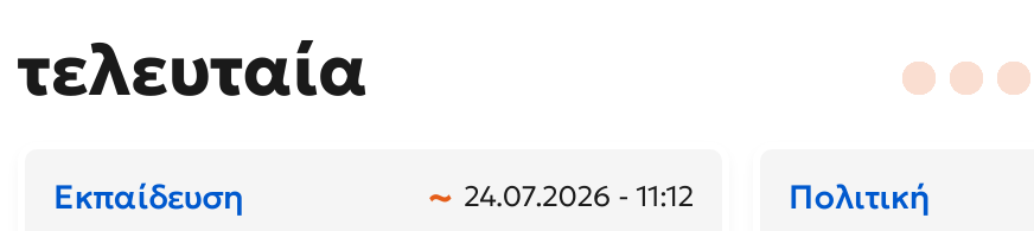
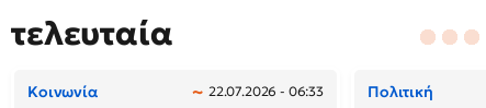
- Εκπαίδευση
- 24.07.2026 - 11:12
+ Κοινωνία
+ 22.07.2026 - 06:33
